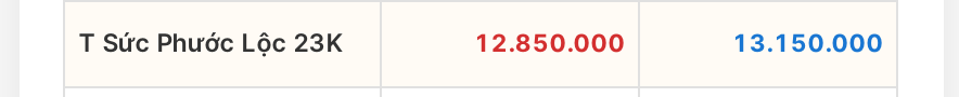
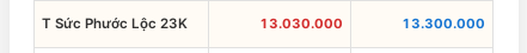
- 12.850.000
+ 13.030.000

- 13.150.000
+ 13.300.000
